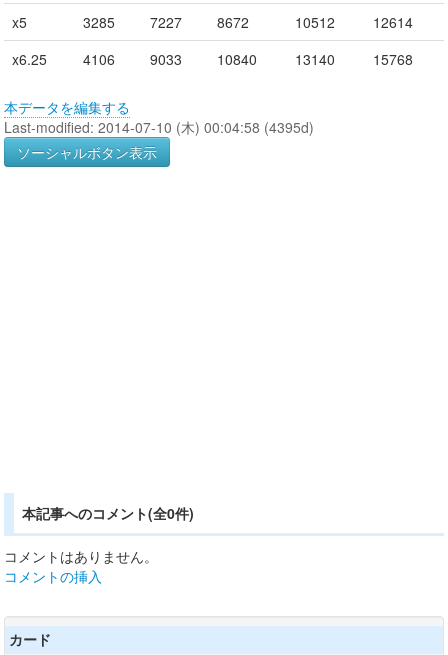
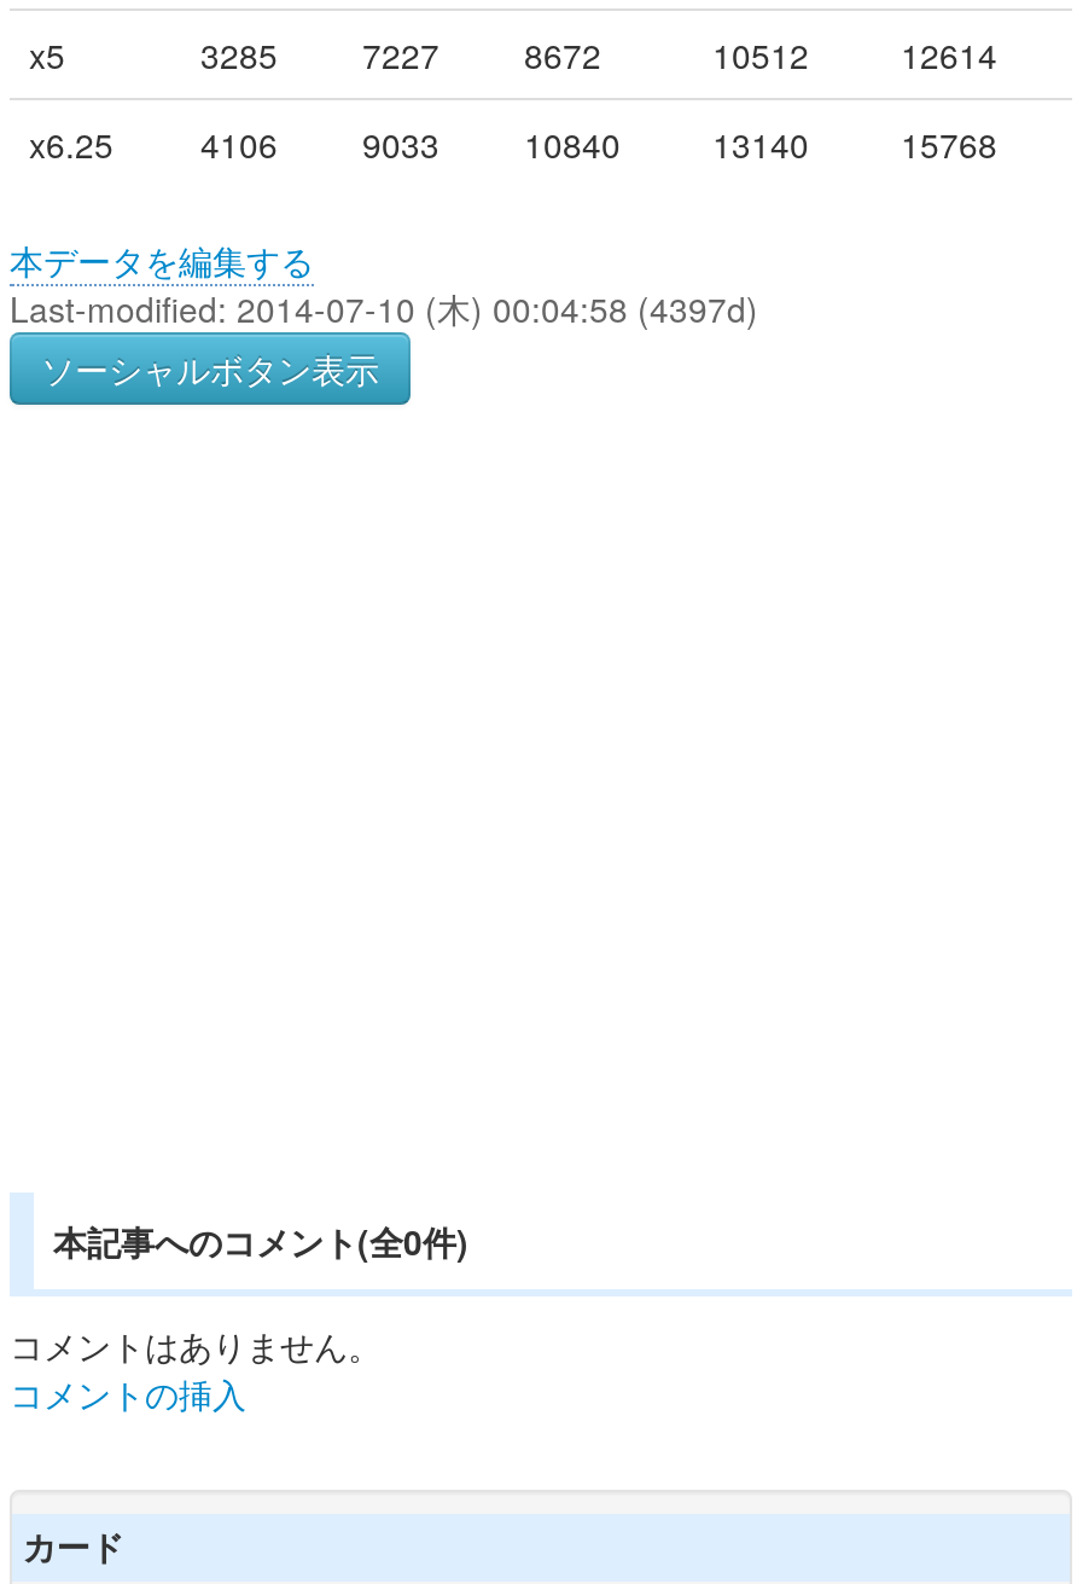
- Last-modified: 2014-07-10 (木) 00:04:58 (4395d)
+ Last-modified: 2014-07-10 (木) 00:04:58 (4397d)
